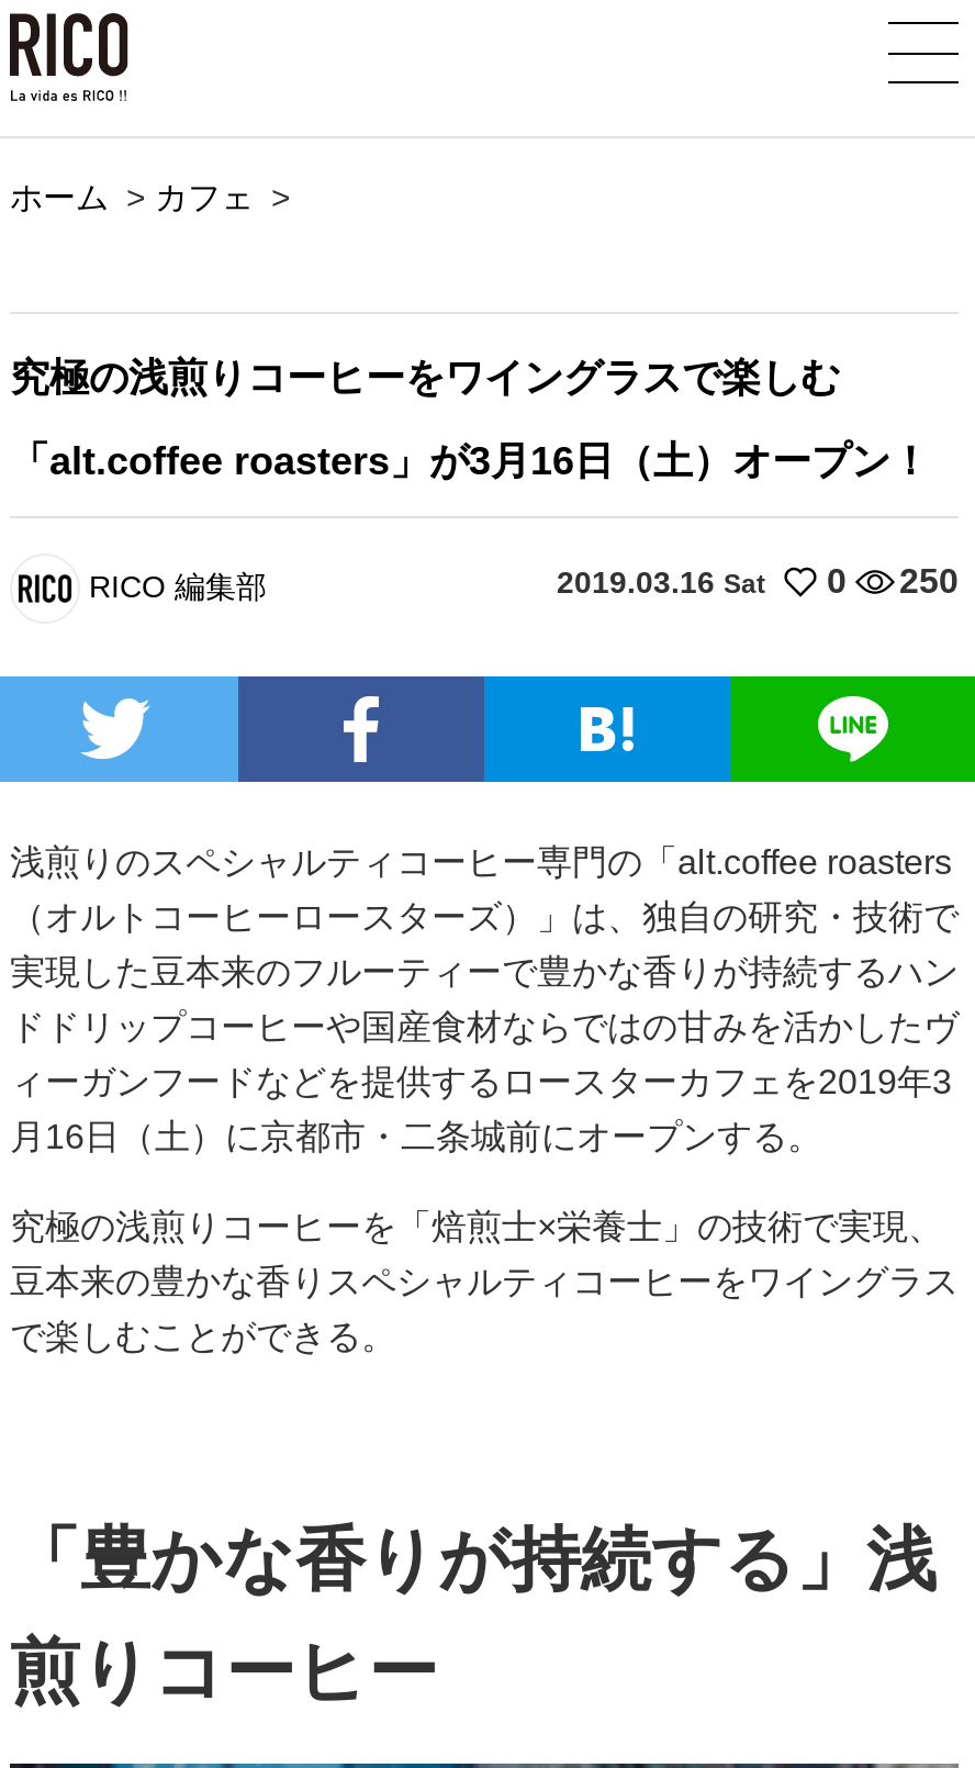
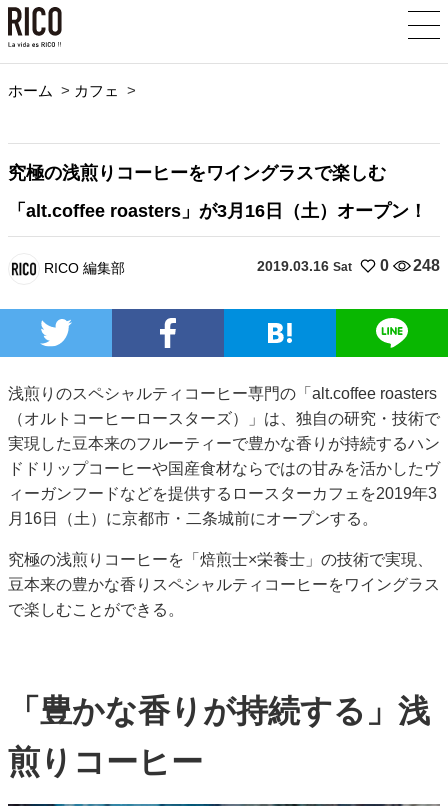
- 2019.03.16 Sat 0 250
+ 2019.03.16 Sat 0 248
